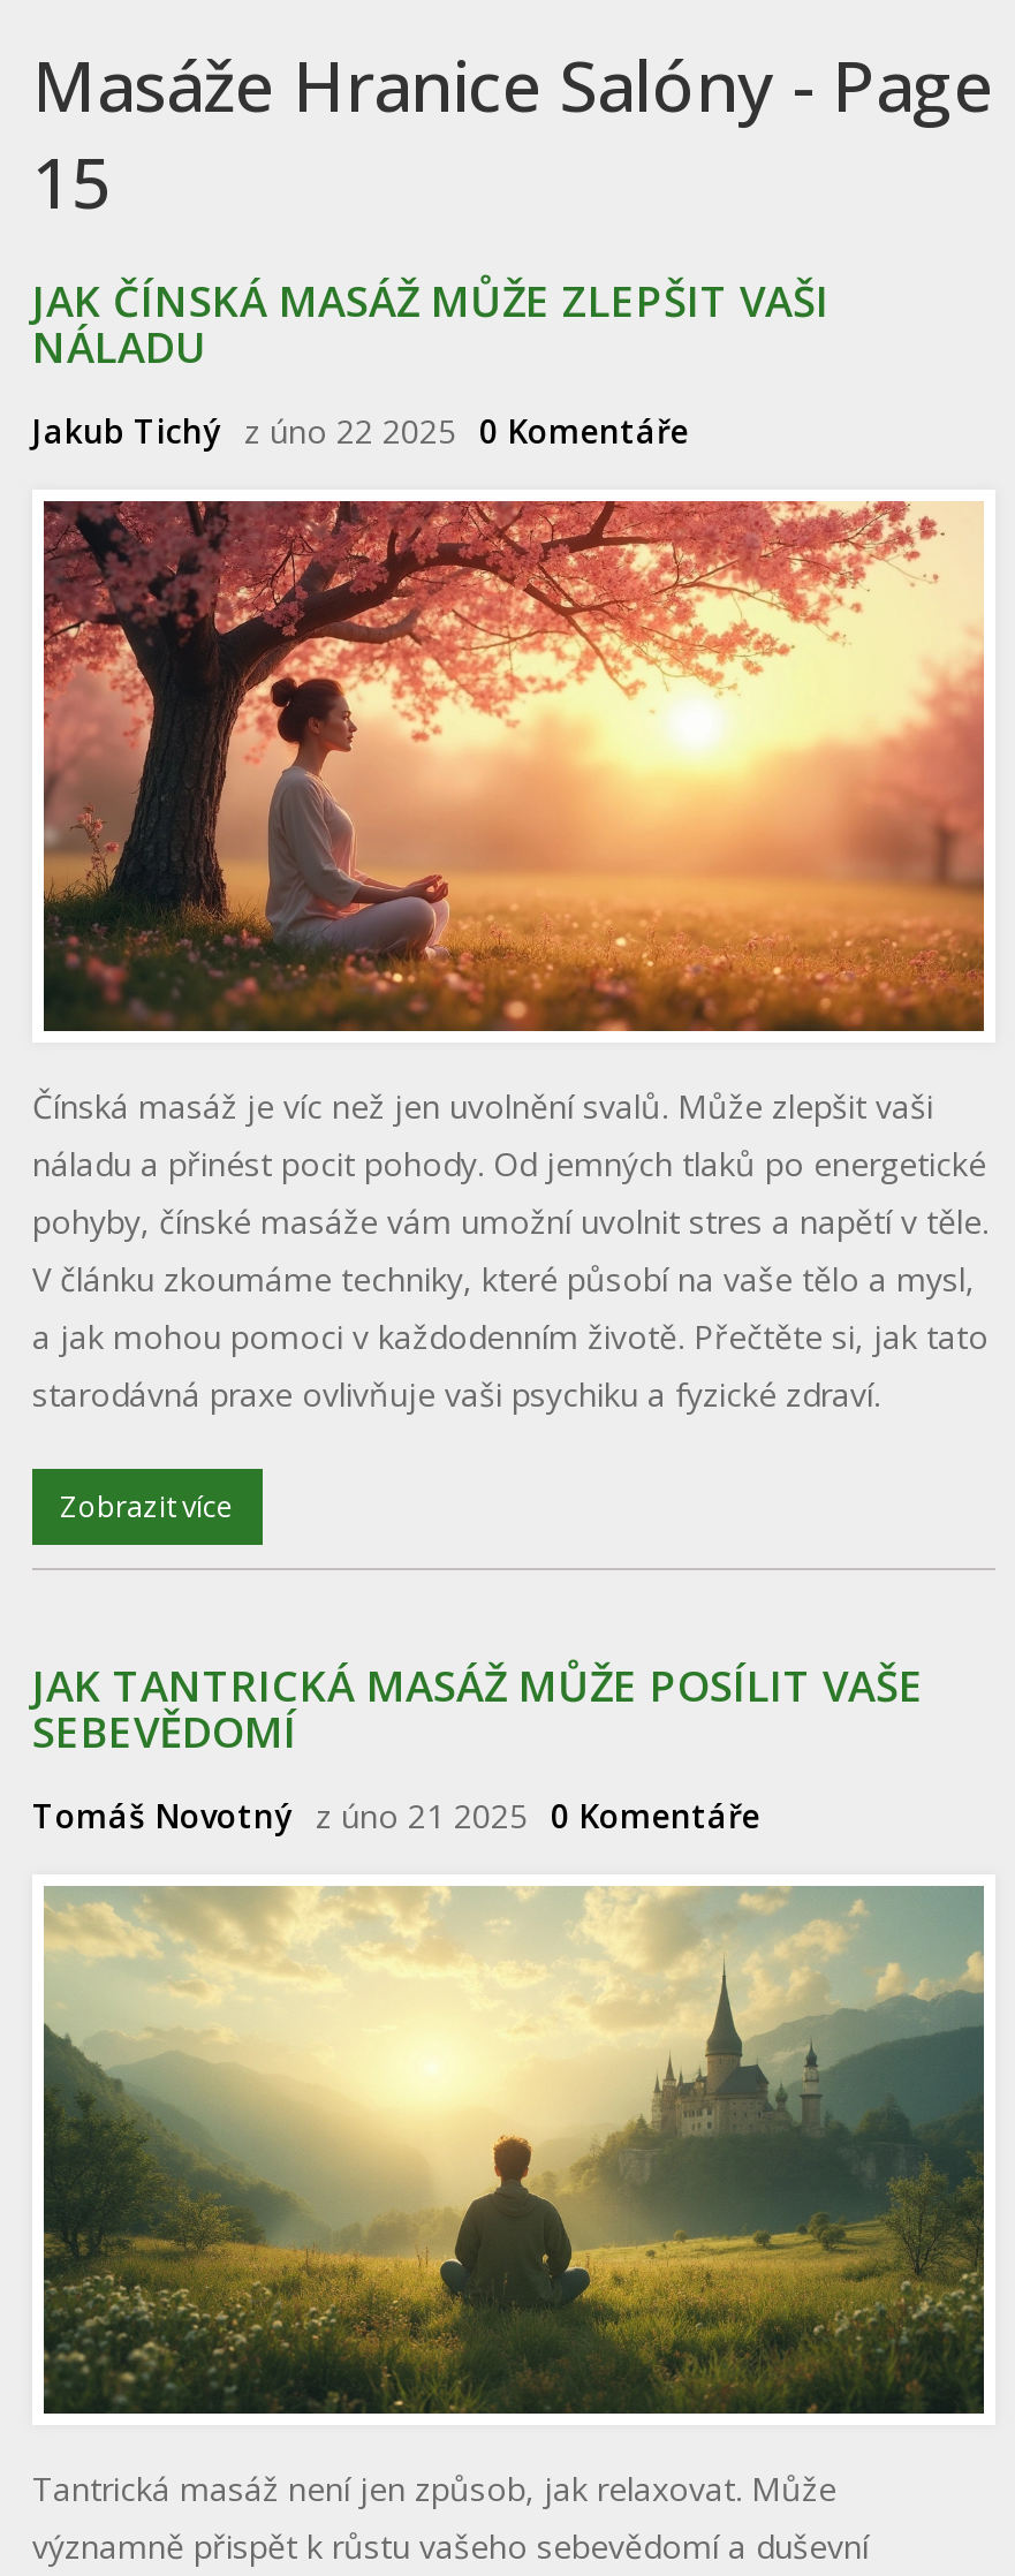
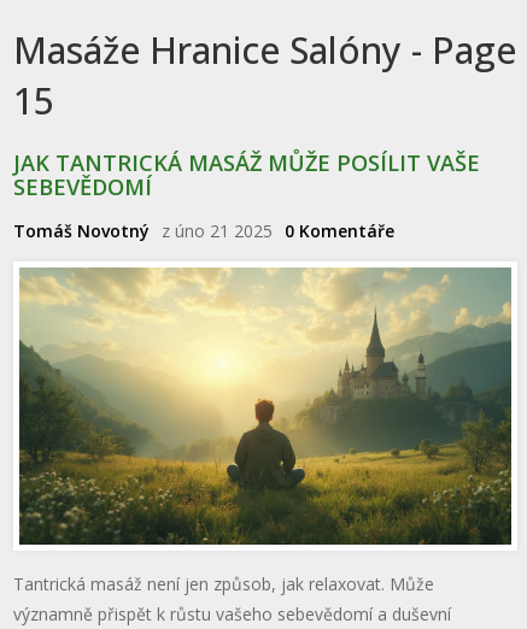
- JAK ČÍNSKÁ MASÁŽ MŮŽE ZLEPŠIT VAŠI
- NÁLADU
- Jakub Tichý z úno 22 2025 0 Komentáře

- [image]
- Čínská masáž je víc než jen uvolnění svalů. Může zlepšit vaši
- náladu a přinést pocit pohody. Od jemných tlaků po energetické
- pohyby, čínské masáže vám umožní uvolnit stres a napětí v těle.
- V článku zkoumáme techniky, které působí na vaše tělo a mysl,
- a jak mohou pomoci v každodenním životě. Přečtěte si, jak tato
- starodávná praxe ovlivňuje vaši psychiku a fyzické zdraví.
- Zobrazit více
